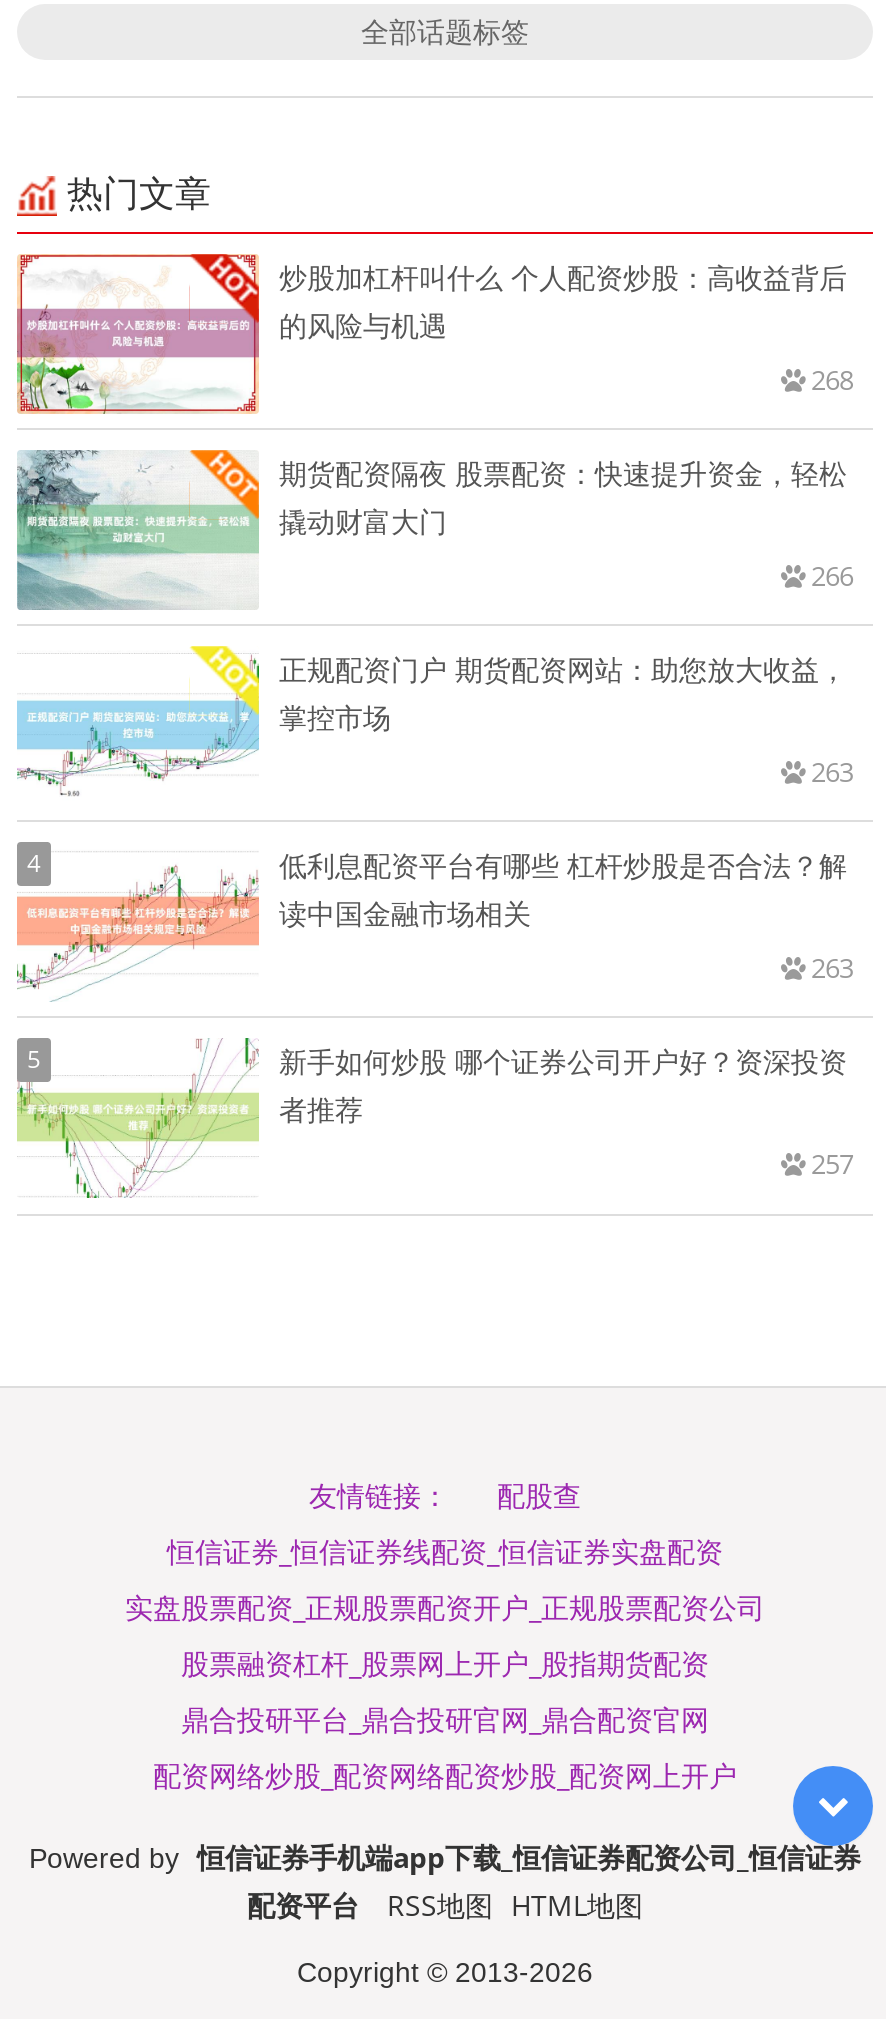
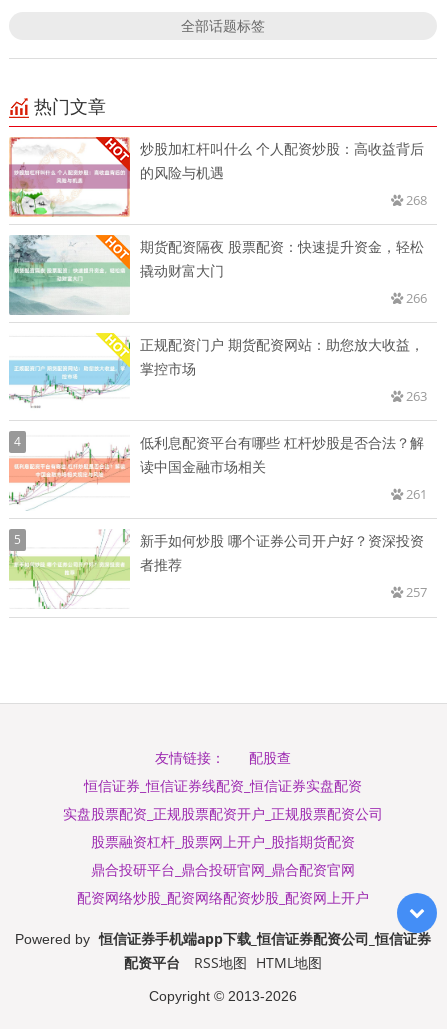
- 263
+ 261
